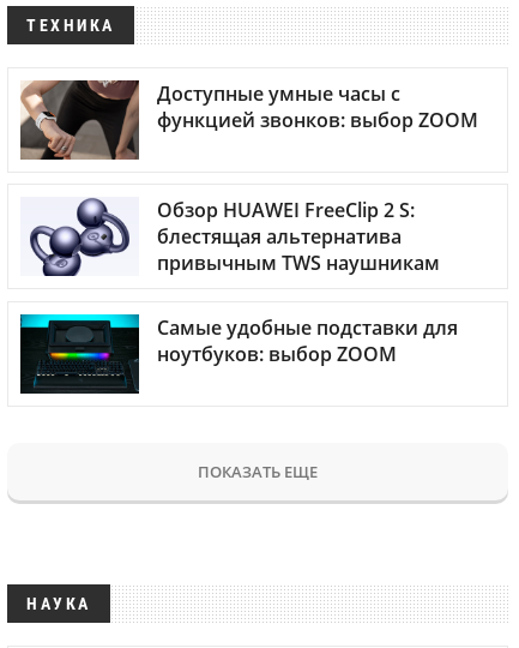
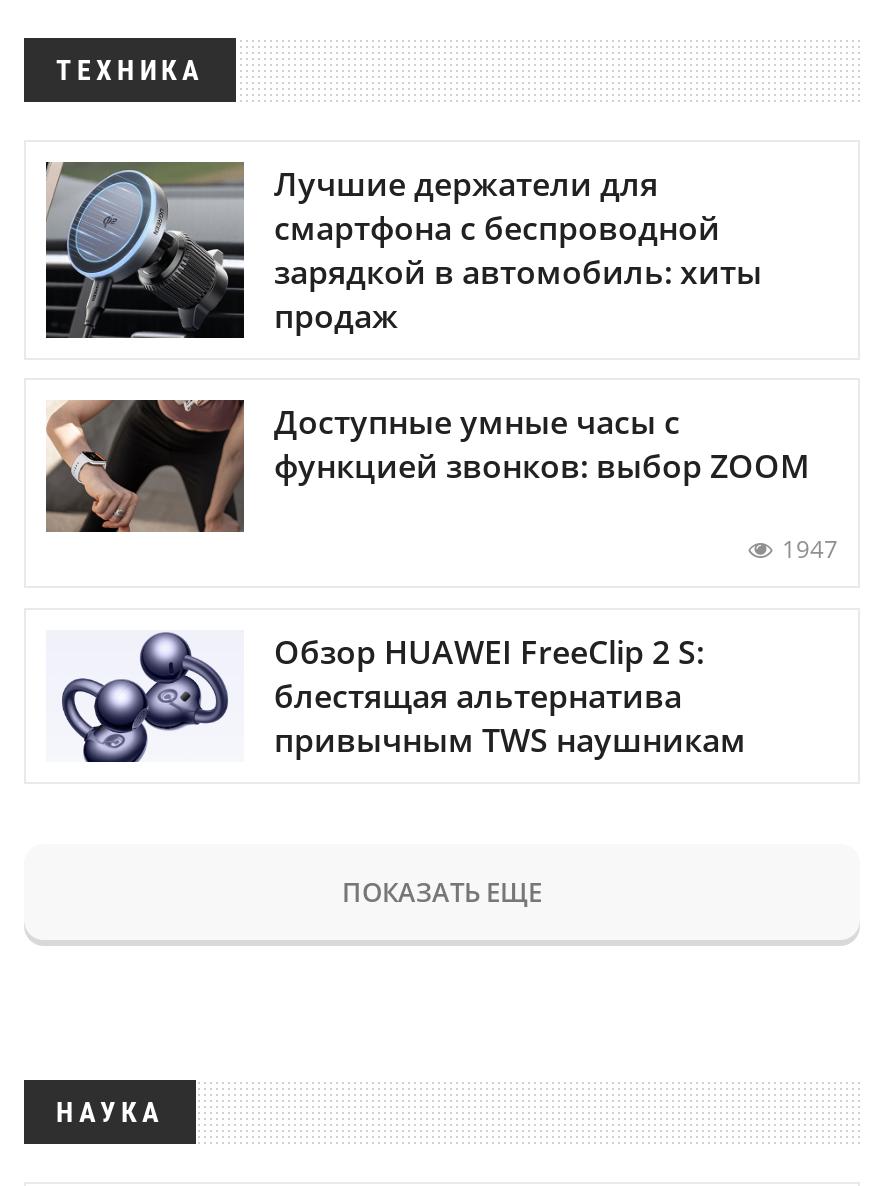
+ [image]
+ Лучшие держатели для
+ смартфона с беспроводной
+ зарядкой в автомобиль: хиты
+ продаж

moved down: [image] | Доступные умные часы с | функцией звонков: выбор ZOOM

+ 1947

moved down: [image] | Обзор HUAWEI FreeClip 2 S: | блестящая альтернатива | привычным TWS наушникам

- [image]
- Самые удобные подставки для
- ноутбуков: выбор ZOOM
